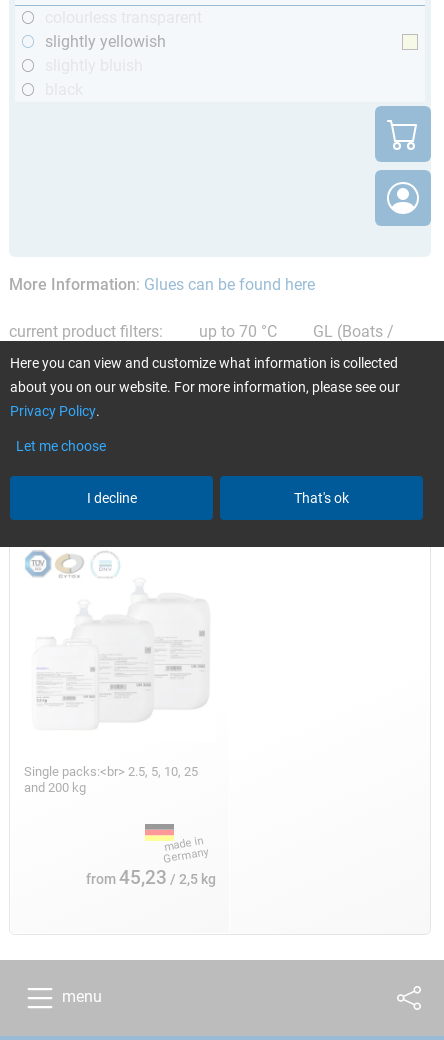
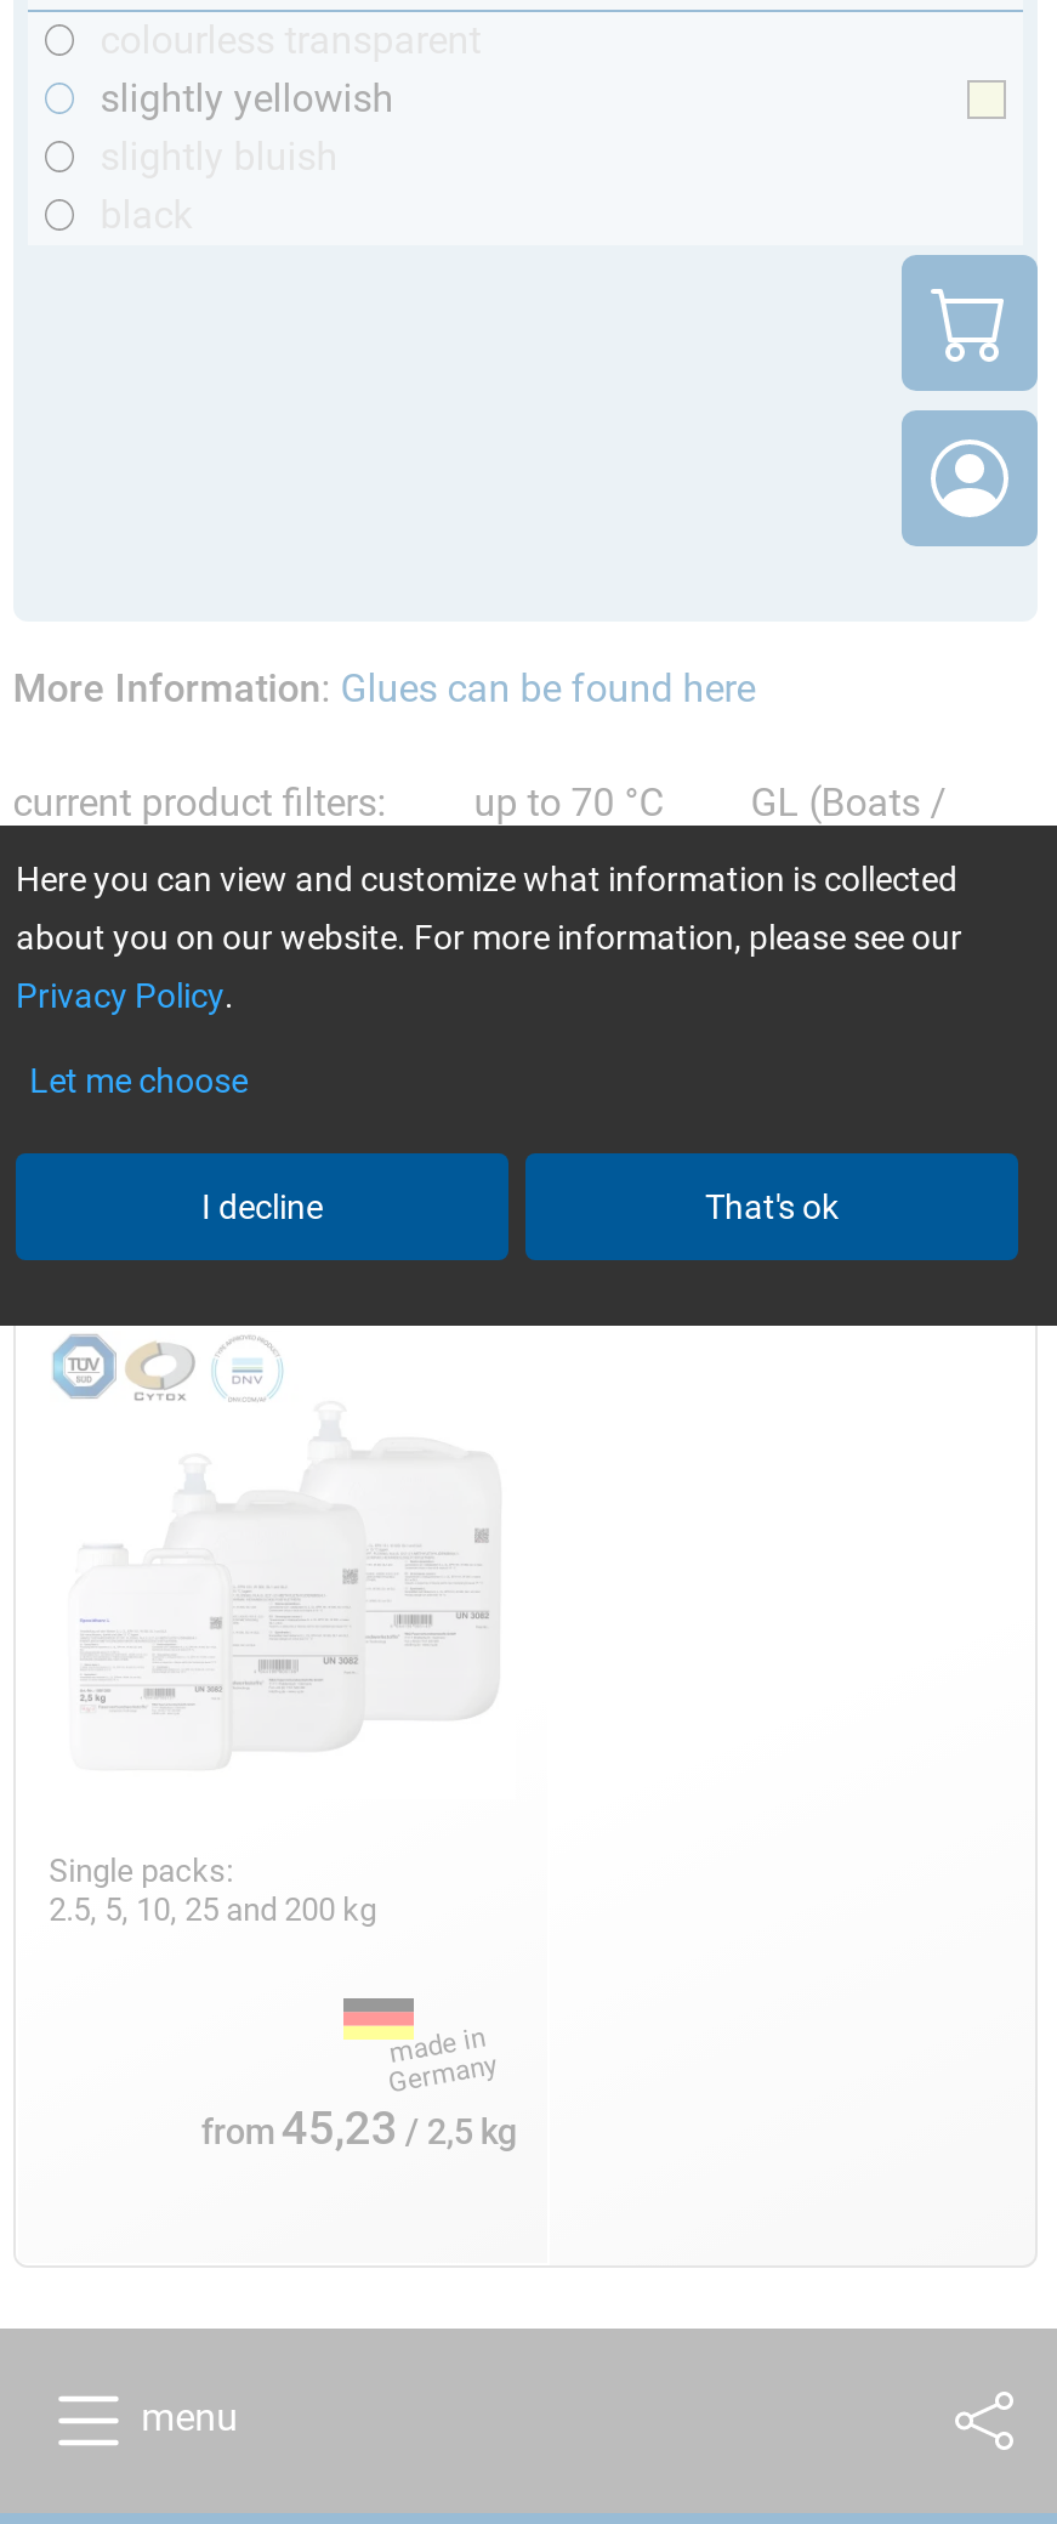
- Single packs:<br> 2.5, 5, 10, 25
- and 200 kg
+ Single packs:
+ 2.5, 5, 10, 25 and 200 kg
